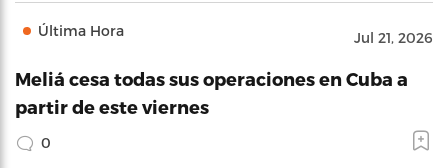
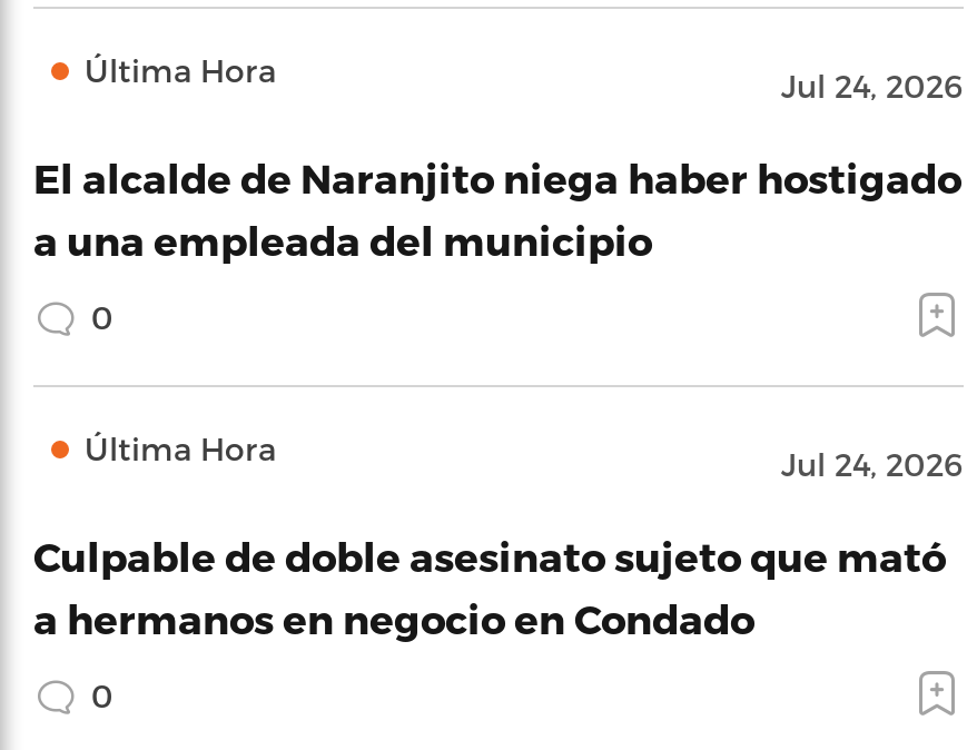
- Jul 21, 2026
- Meliá cesa todas sus operaciones en Cuba a
- partir de este viernes
+ Jul 24, 2026
+ El alcalde de Naranjito niega haber hostigado
+ a una empleada del municipio
+ 0
+ Última Hora
+ Jul 24, 2026
+ Culpable de doble asesinato sujeto que mató
+ a hermanos en negocio en Condado
